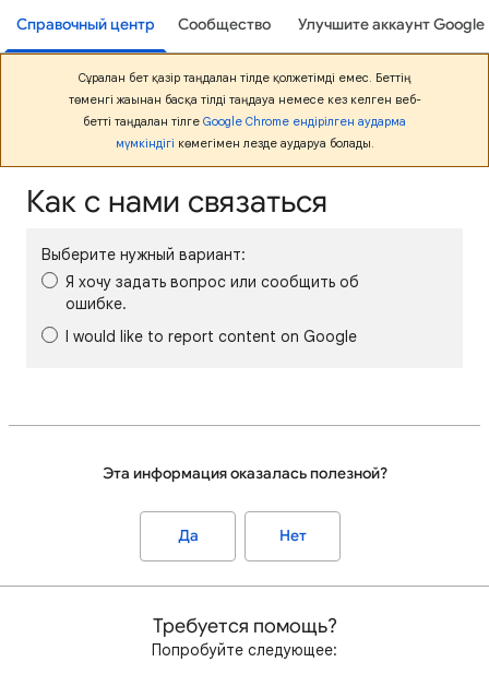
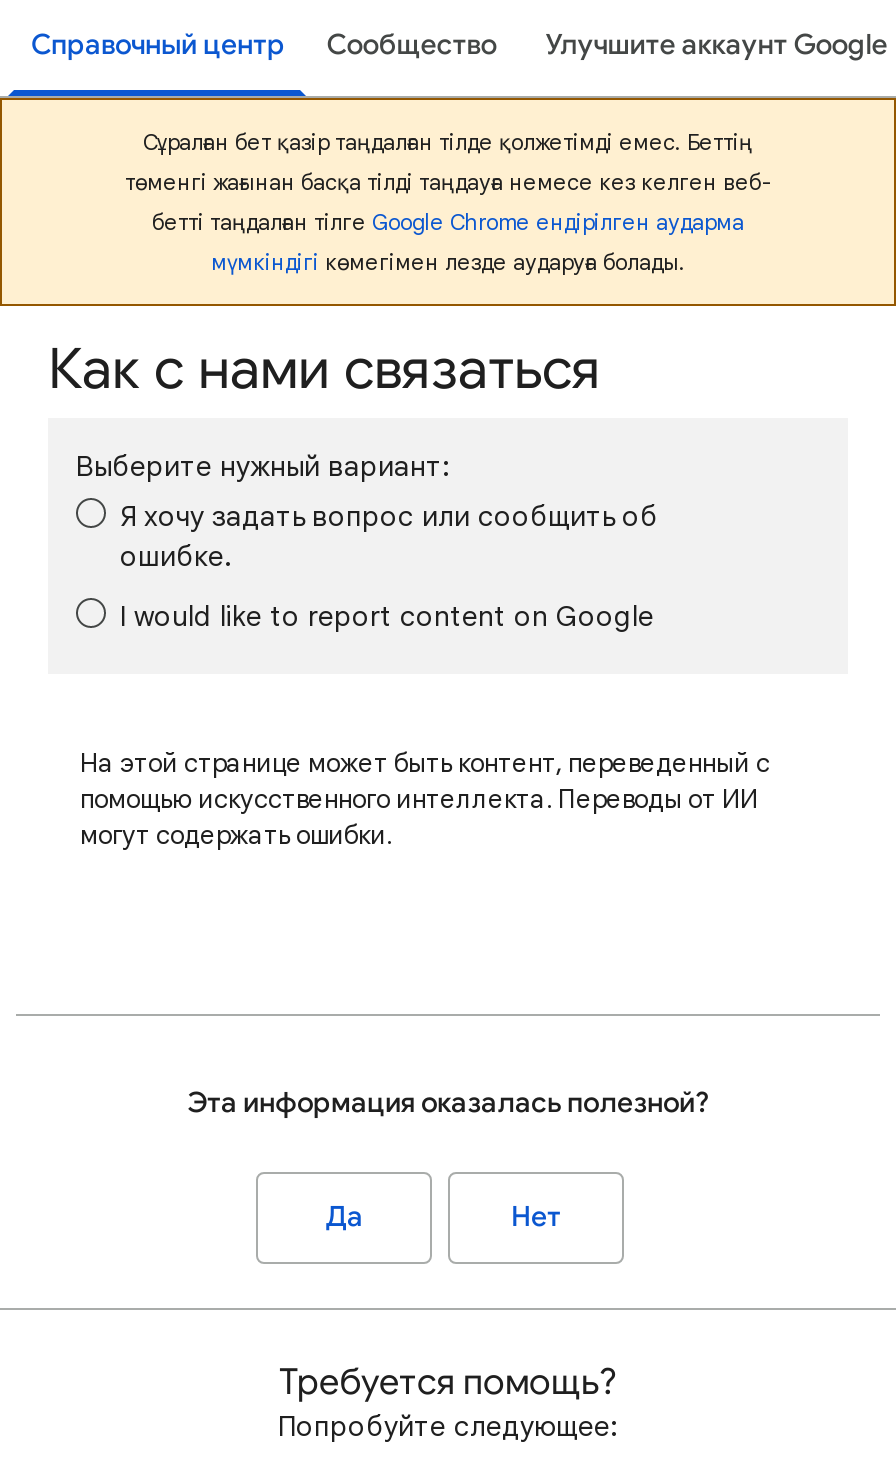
+ На этой странице может быть контент, переведенный с
+ помощью искусственного интеллекта. Переводы от ИИ
+ могут содержать ошибки.
